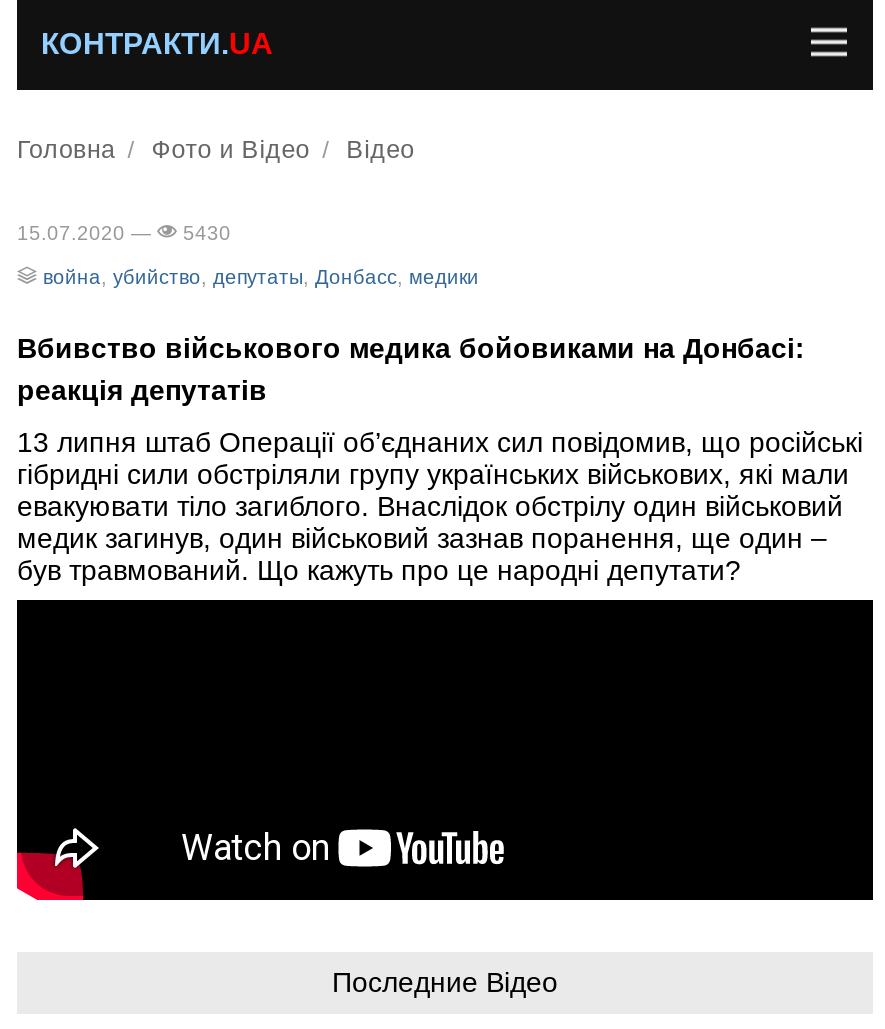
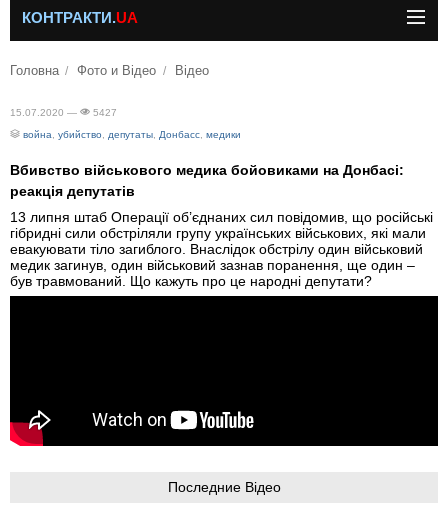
- 15.07.2020 — 5430
+ 15.07.2020 — 5427
